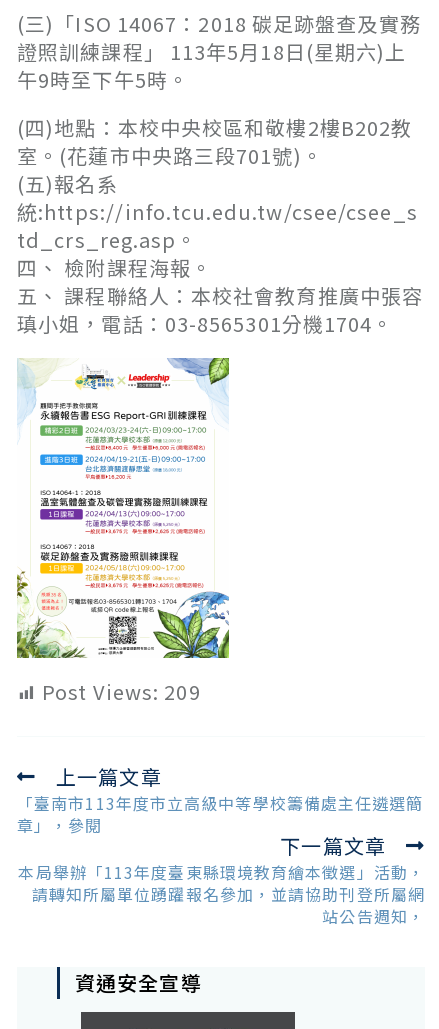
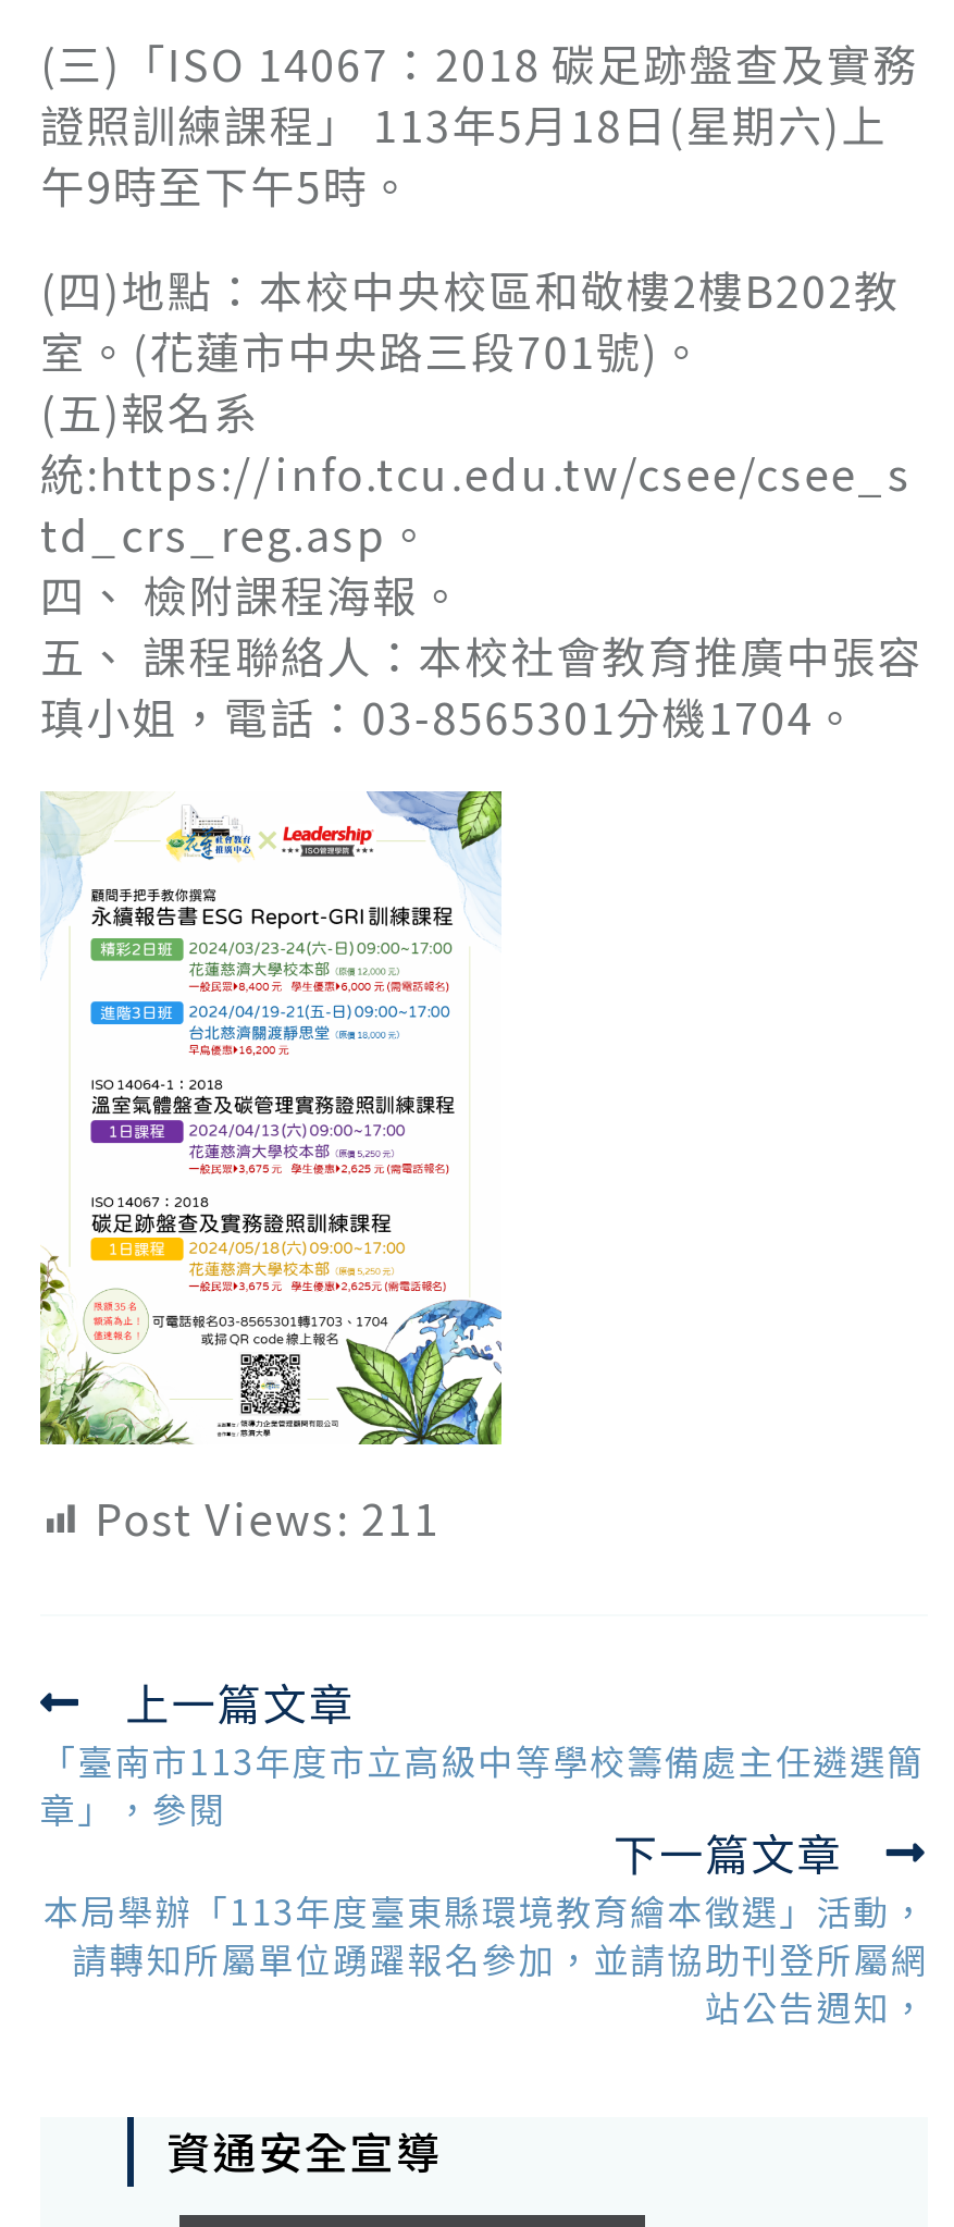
- Post Views: 209
+ Post Views: 211
